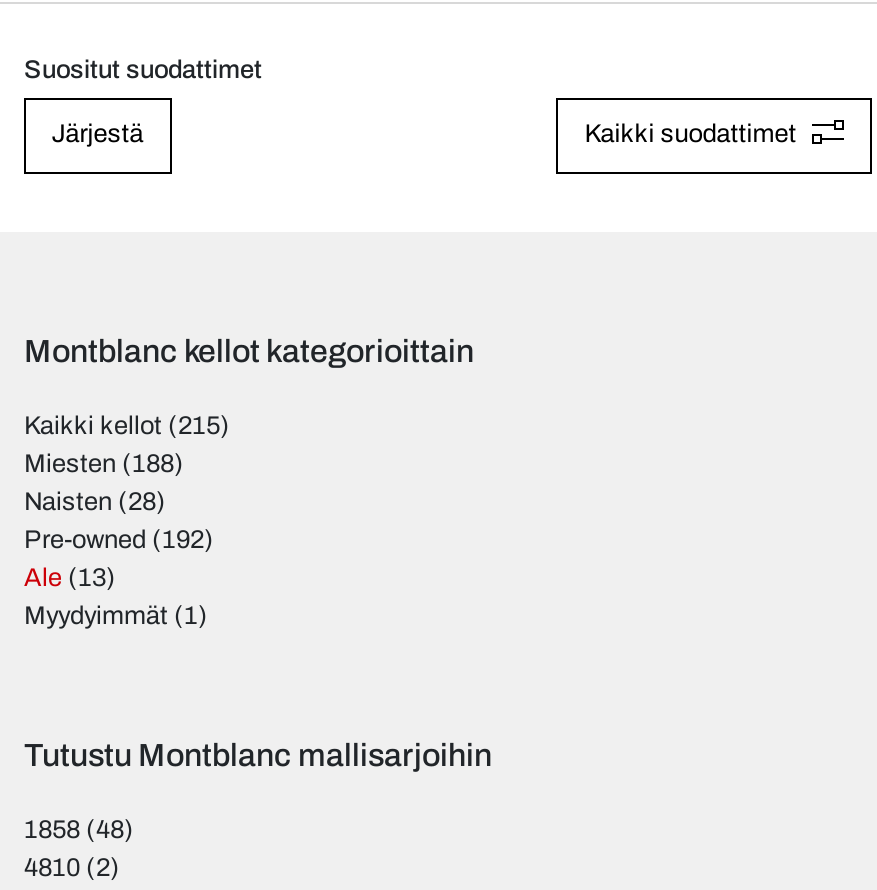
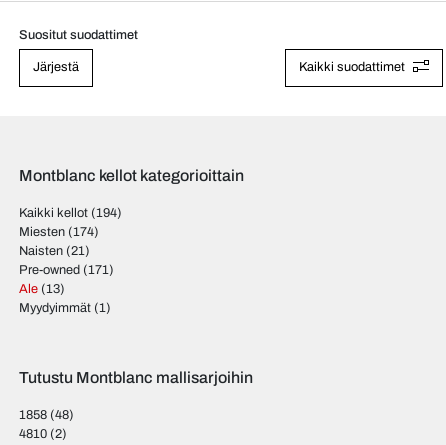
- Kaikki kellot (215)
+ Kaikki kellot (194)

- Miesten (188)
+ Miesten (174)

- Naisten (28)
+ Naisten (21)

- Pre-owned (192)
+ Pre-owned (171)
